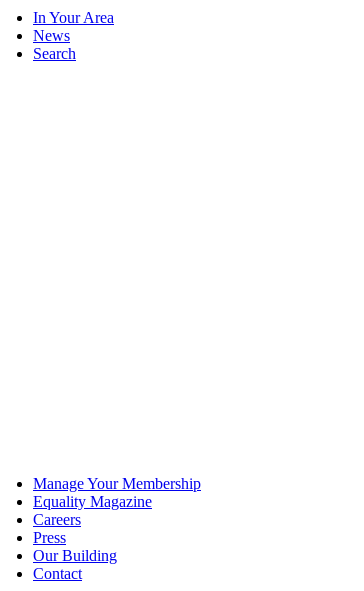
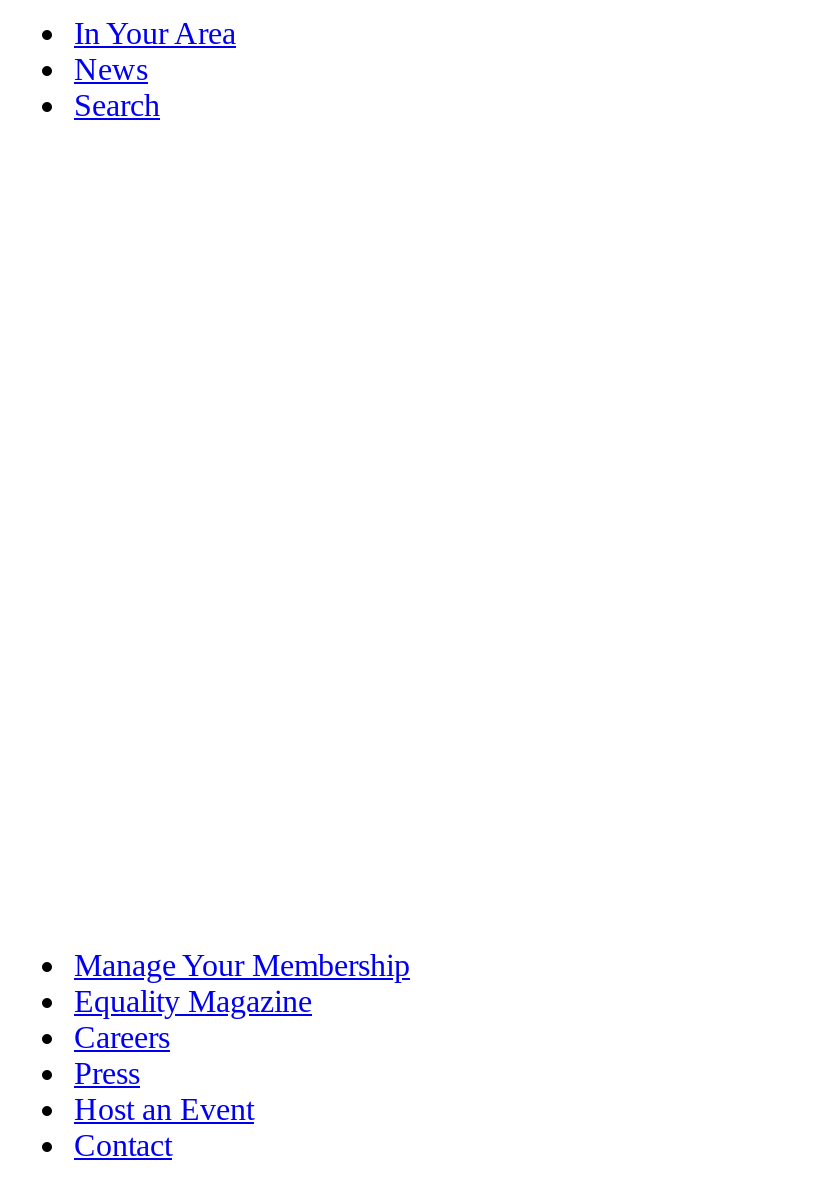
- Our Building
+ Host an Event
